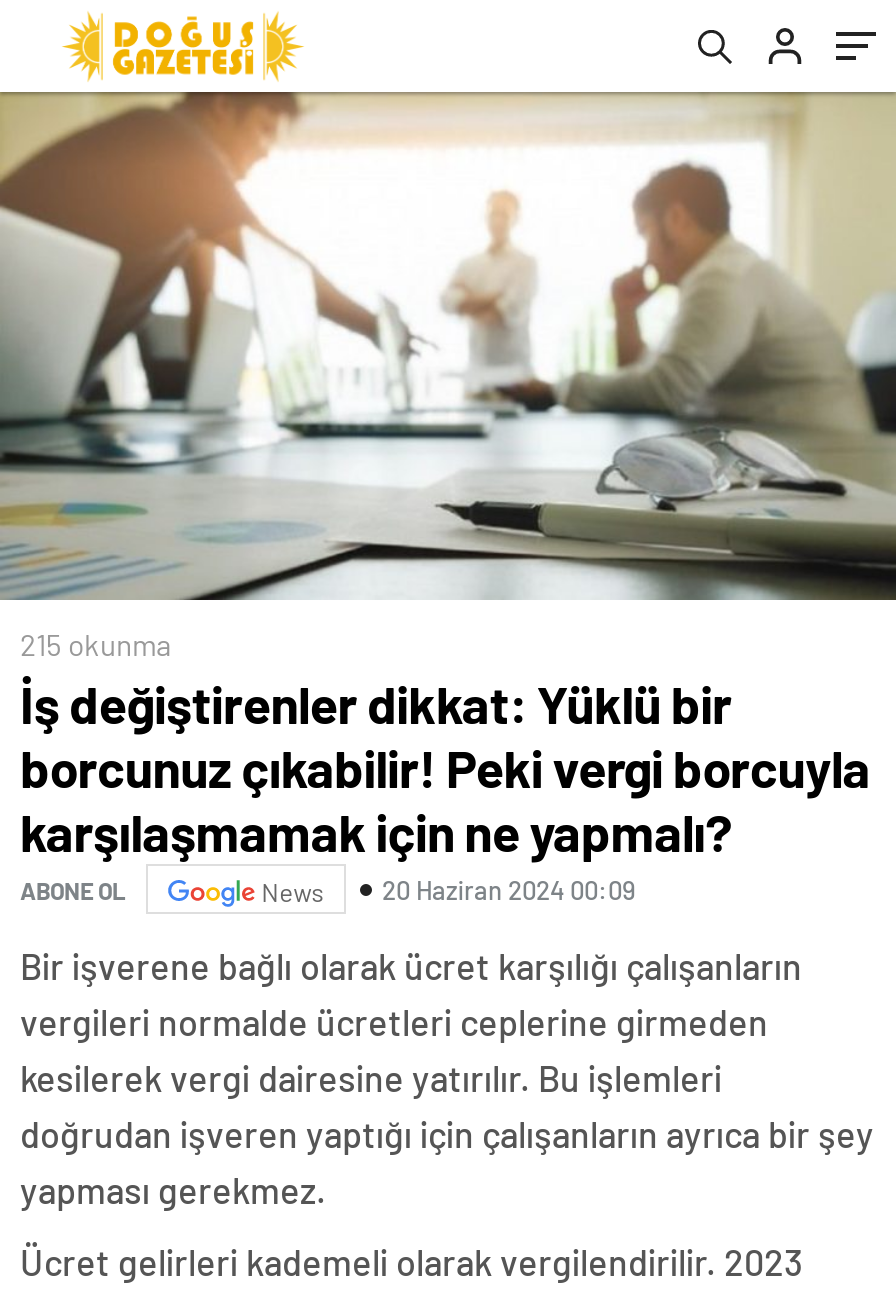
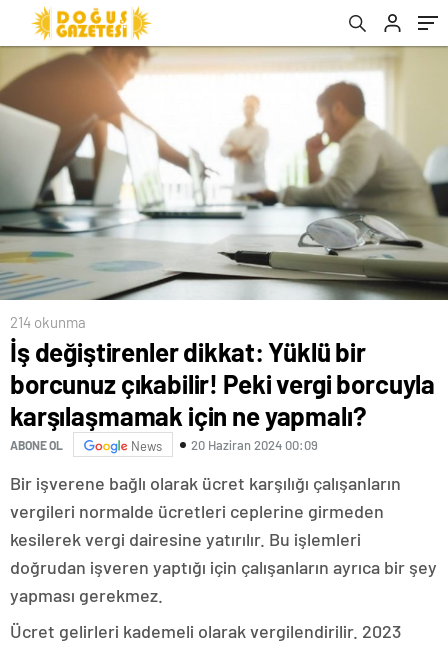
- 215 okunma
+ 214 okunma
